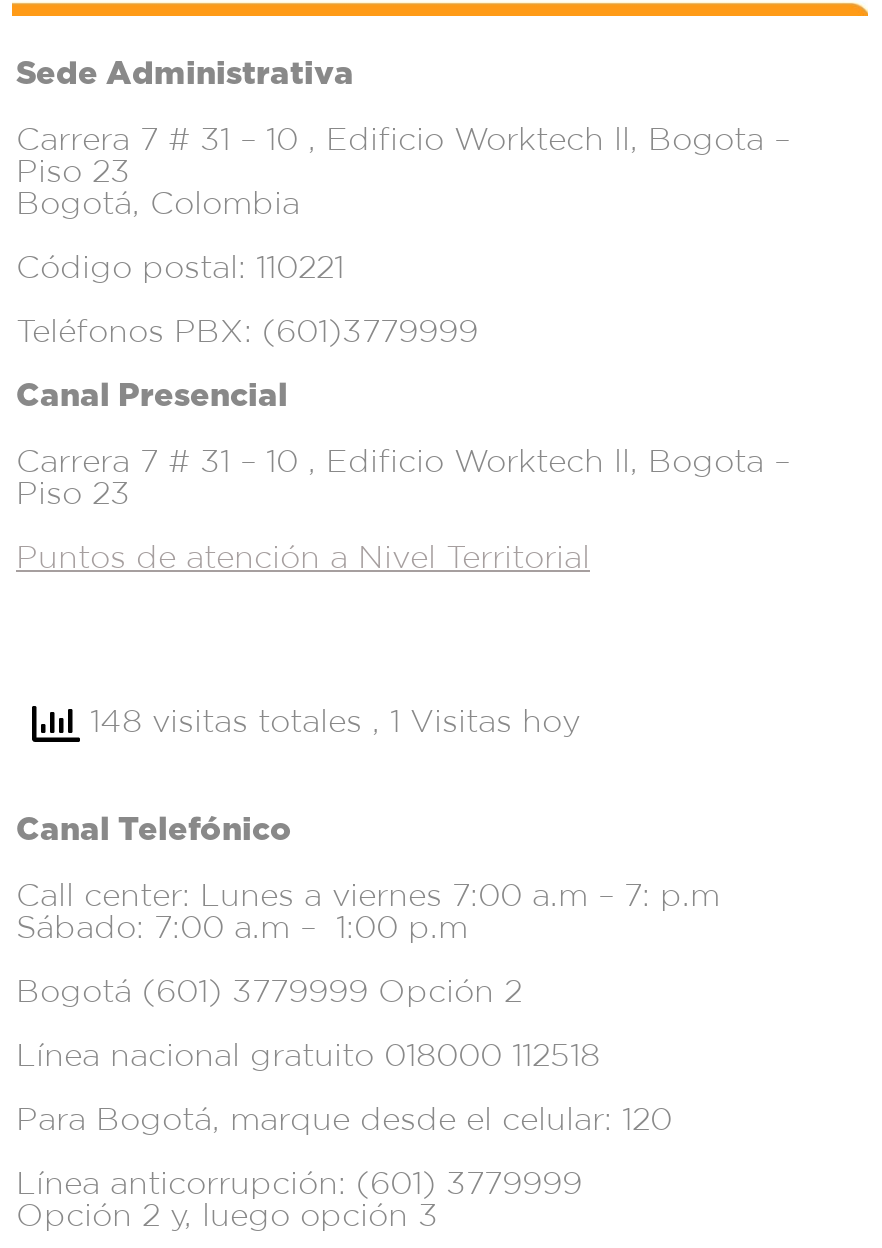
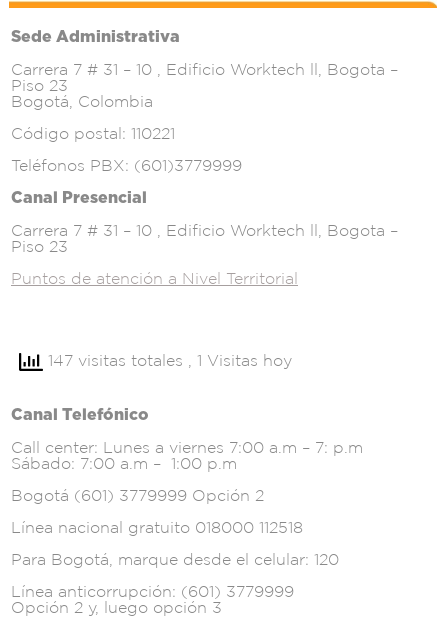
- 148 visitas totales, 1 Visitas hoy
+ 147 visitas totales, 1 Visitas hoy
